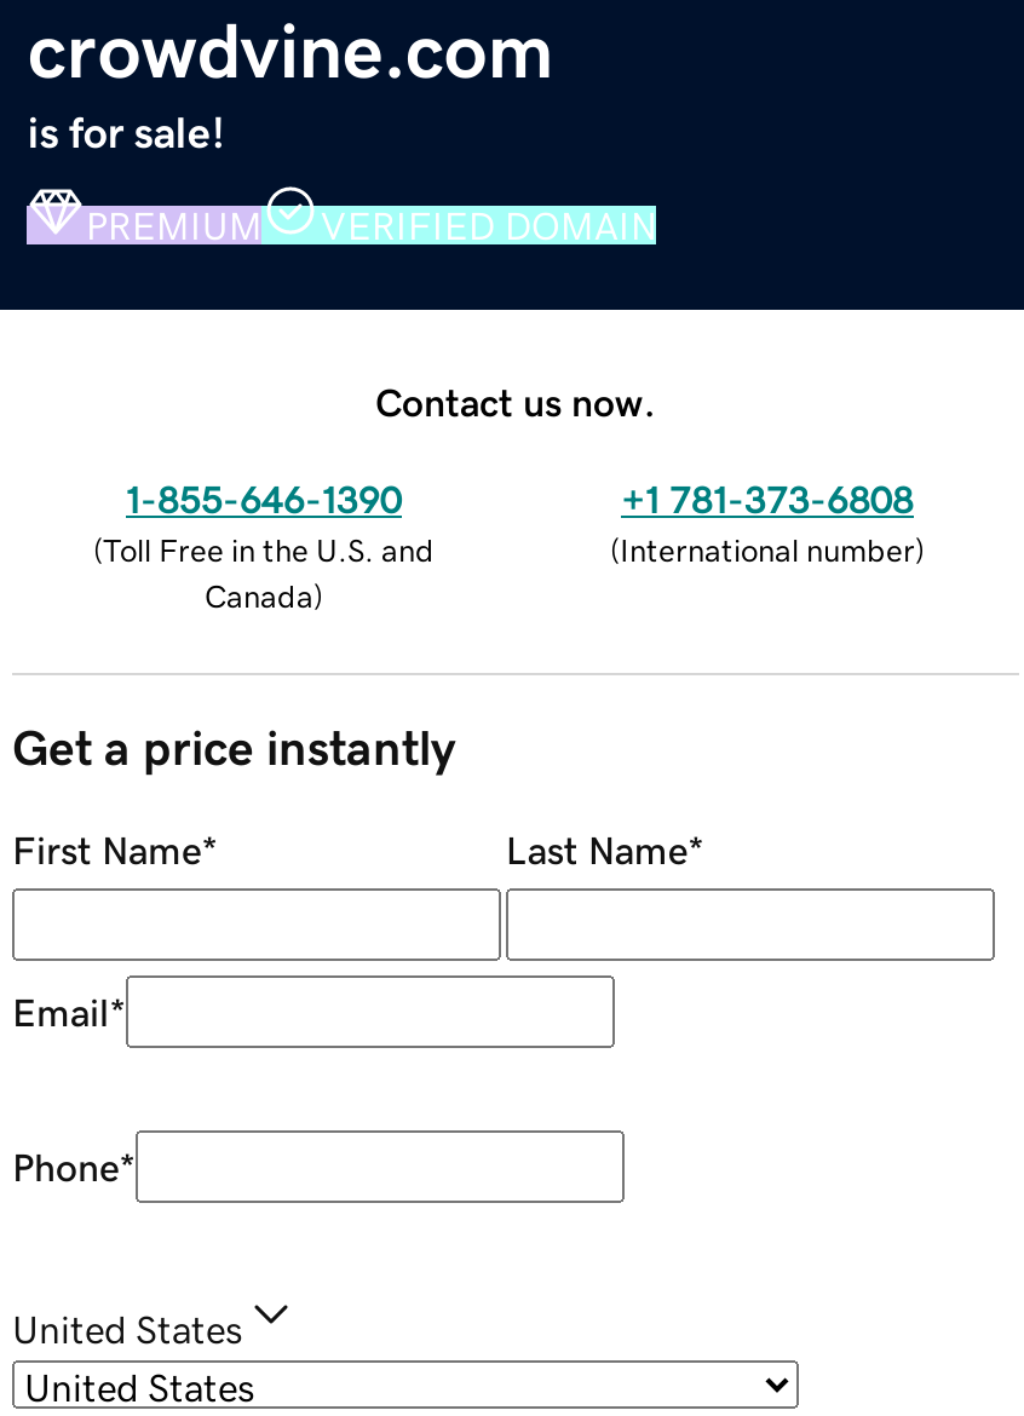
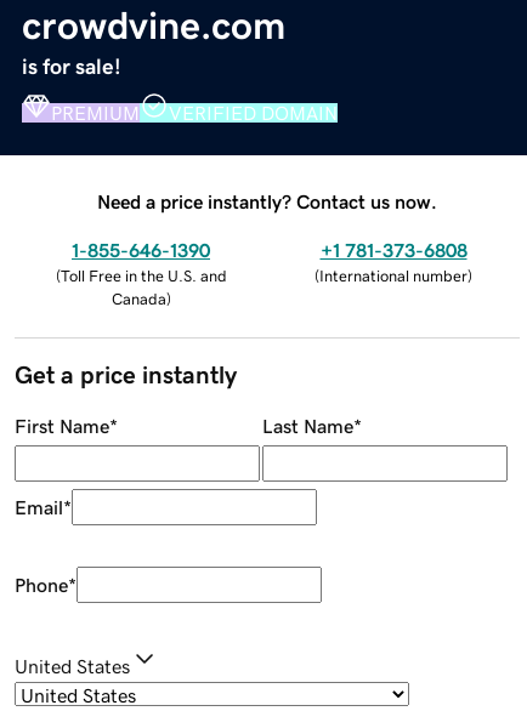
- Contact us now.
+ Need a price instantly? Contact us now.
